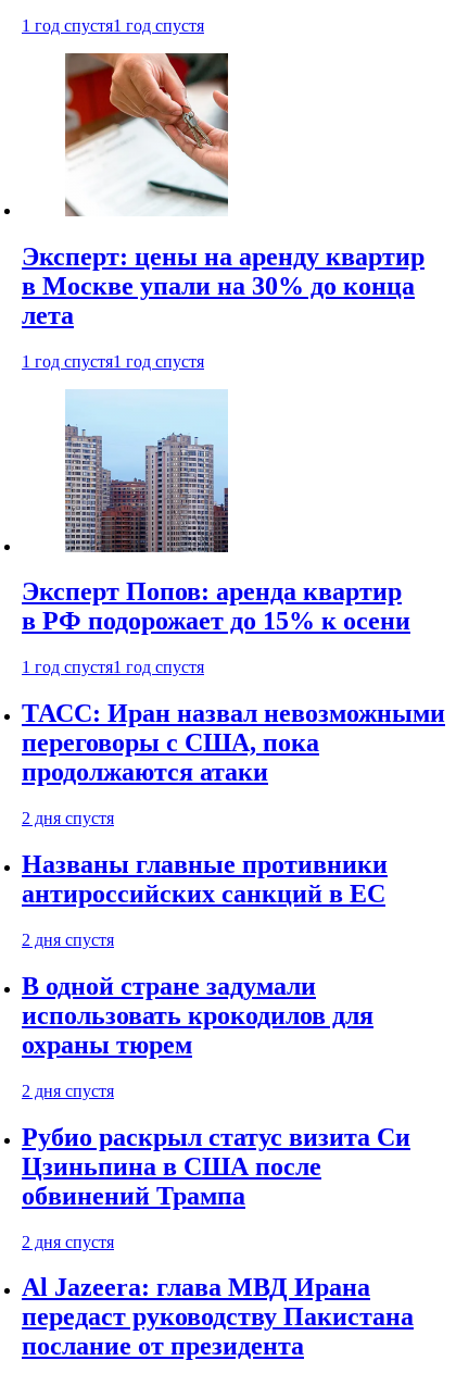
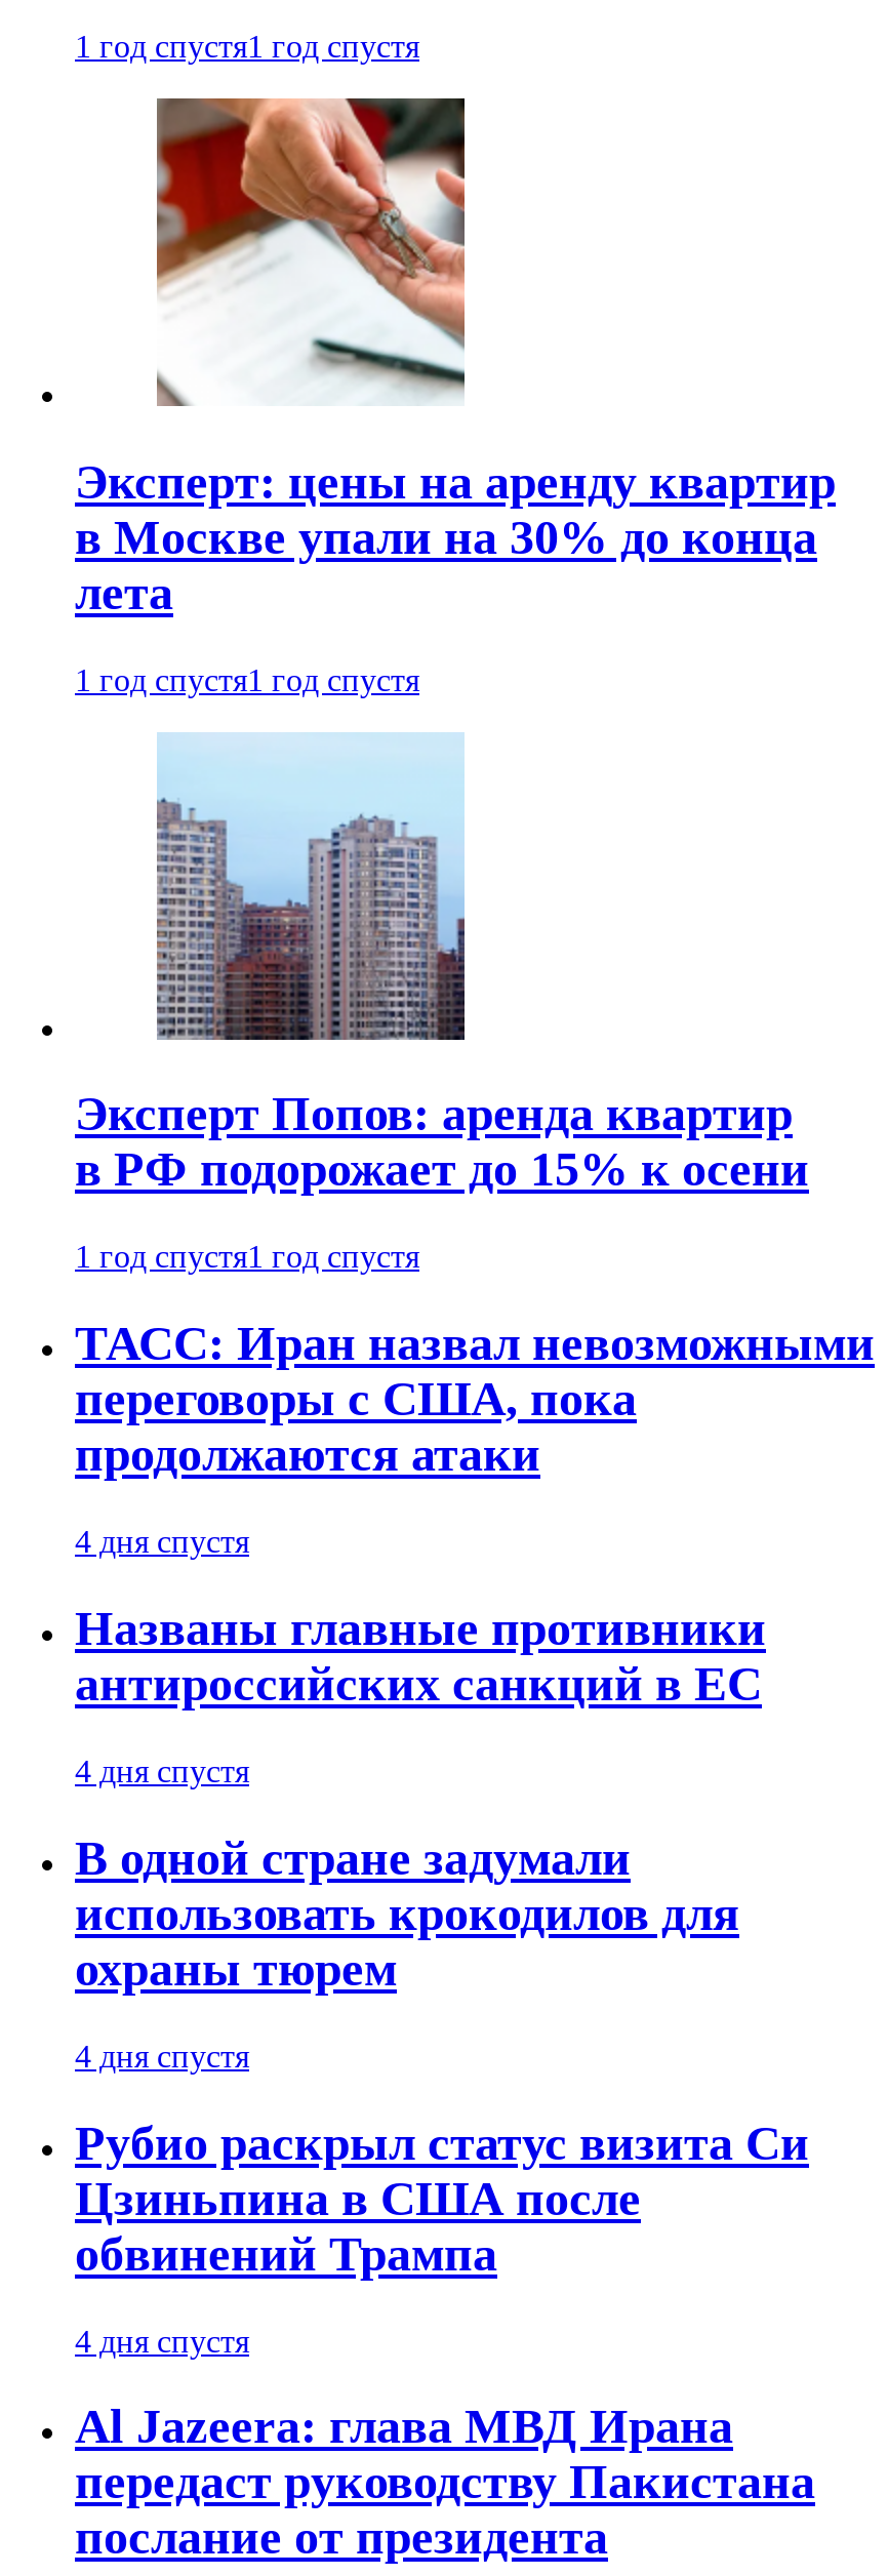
- 2 дня спустя
+ 4 дня спустя

- 2 дня спустя
+ 4 дня спустя

- 2 дня спустя
+ 4 дня спустя

- 2 дня спустя
+ 4 дня спустя
